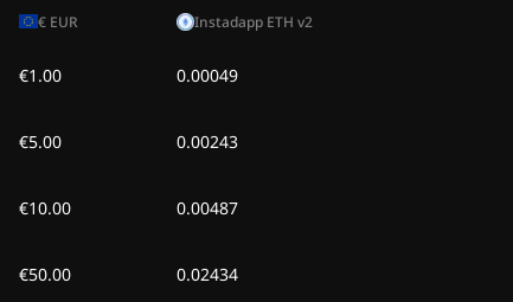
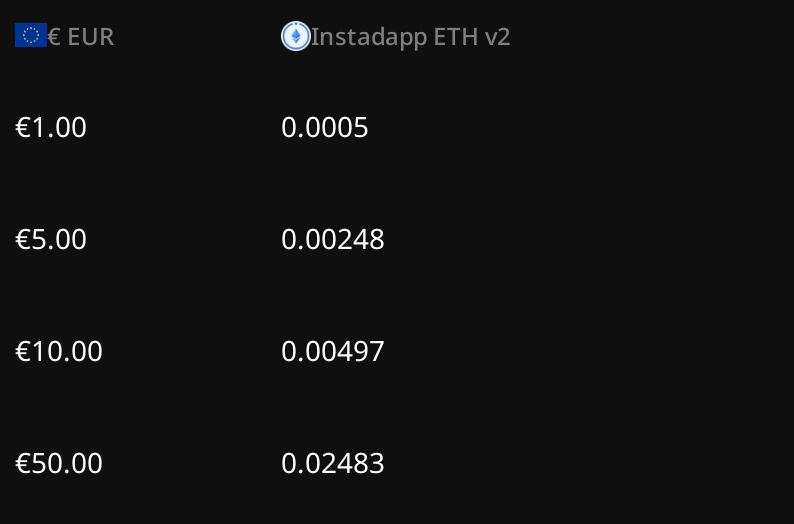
- 0.00049
+ 0.0005

- 0.00243
+ 0.00248

- 0.00487
+ 0.00497

- 0.02434
+ 0.02483
